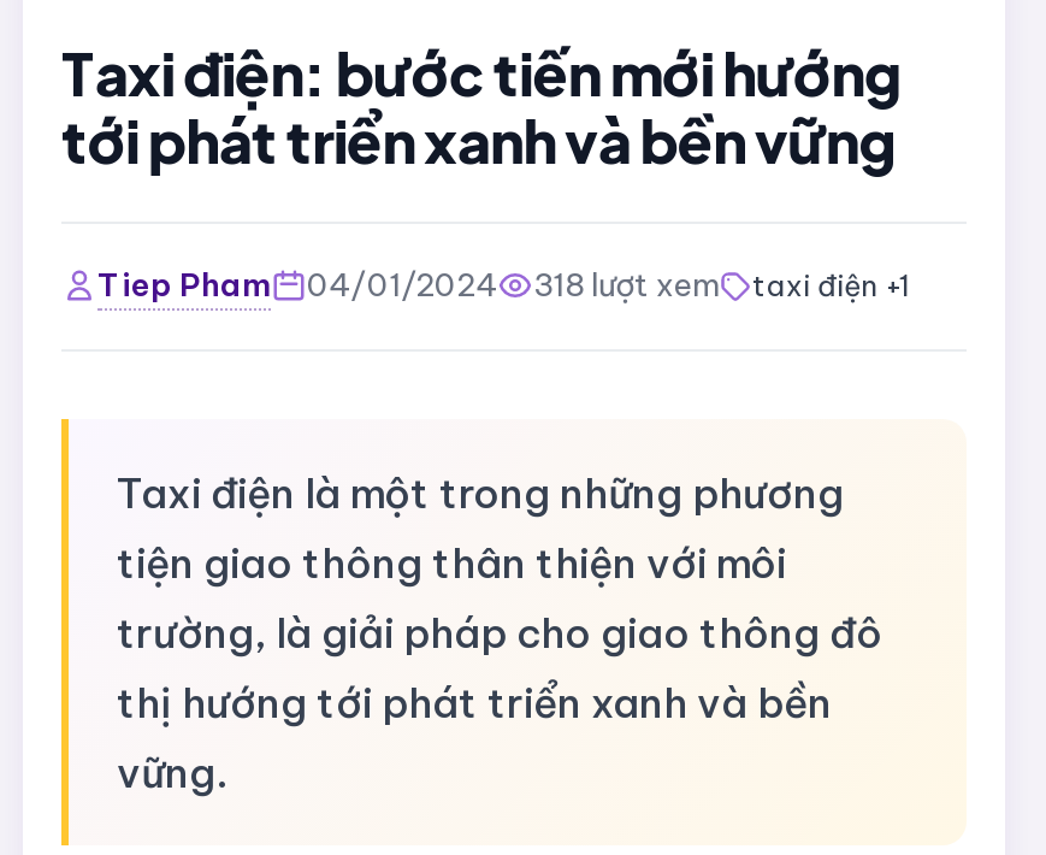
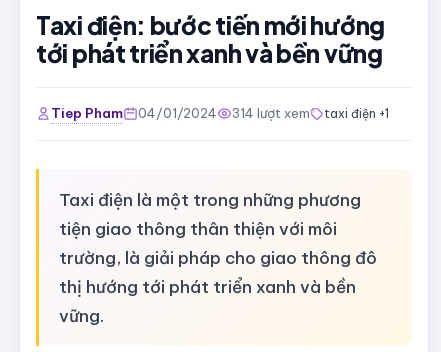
- Tiep Pham 04/01/2024 318 lượt xem taxi điện +1
+ Tiep Pham 04/01/2024 314 lượt xem taxi điện +1
